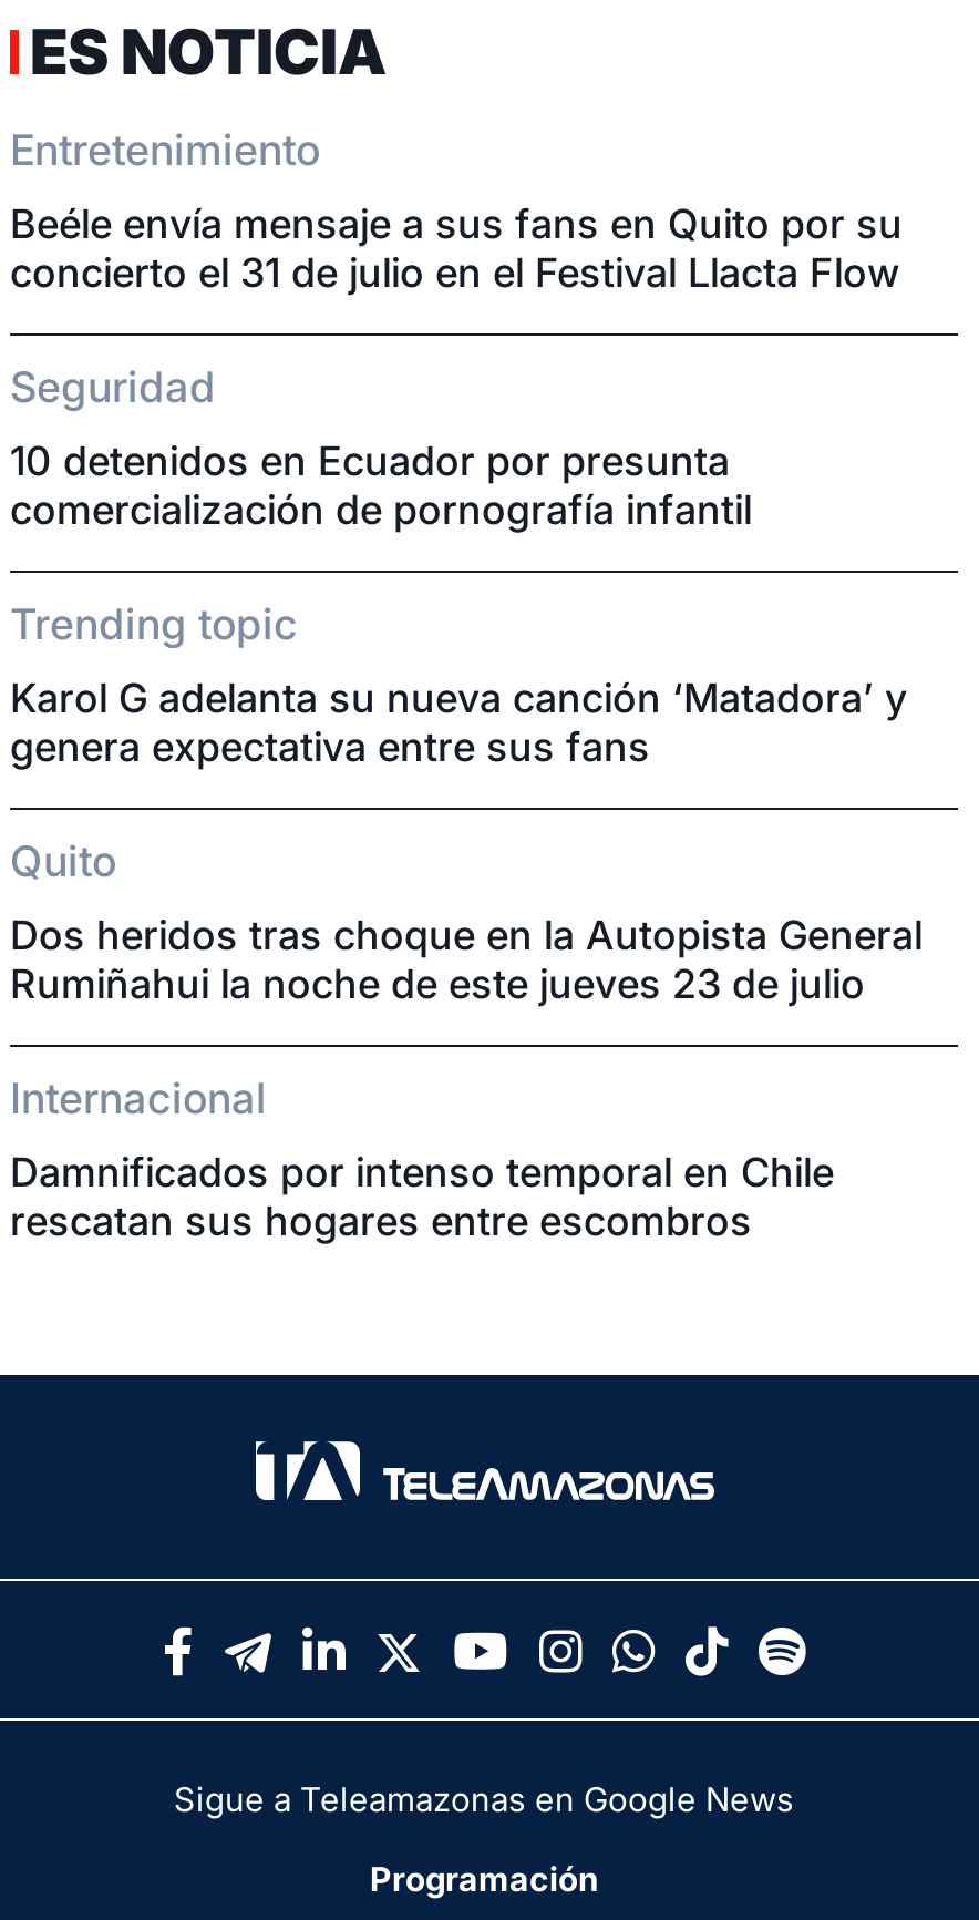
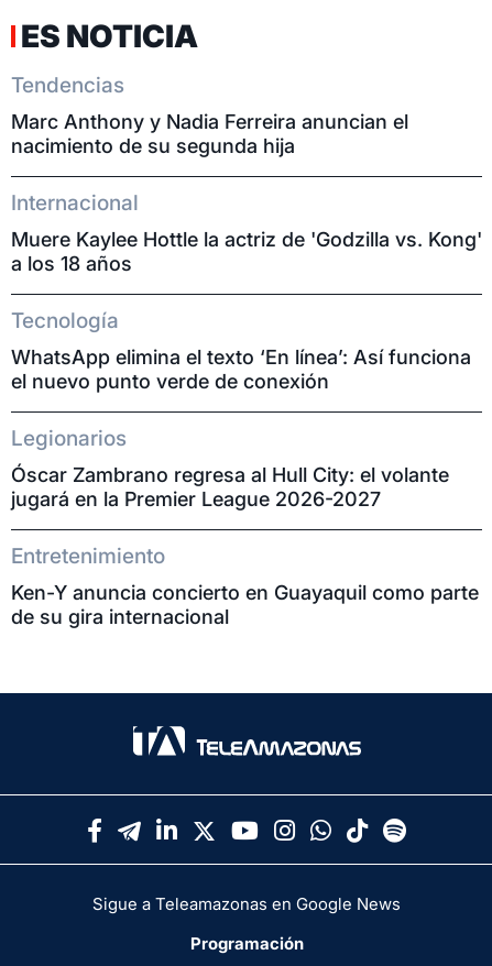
moved down: Entretenimiento

- Beéle envía mensaje a sus fans en Quito por su
- concierto el 31 de julio en el Festival Llacta Flow
- Seguridad
- 10 detenidos en Ecuador por presunta
- comercialización de pornografía infantil
- Trending topic
- Karol G adelanta su nueva canción ‘Matadora’ y
- genera expectativa entre sus fans
- Quito
- Dos heridos tras choque en la Autopista General
- Rumiñahui la noche de este jueves 23 de julio
+ Tendencias
+ Marc Anthony y Nadia Ferreira anuncian el
+ nacimiento de su segunda hija

moved up: Internacional

- Damnificados por intenso temporal en Chile
- rescatan sus hogares entre escombros
+ Muere Kaylee Hottle la actriz de 'Godzilla vs. Kong'
+ a los 18 años
+ Tecnología
+ WhatsApp elimina el texto ‘En línea’: Así funciona
+ el nuevo punto verde de conexión
+ Legionarios
+ Óscar Zambrano regresa al Hull City: el volante
+ jugará en la Premier League 2026-2027
+ Ken-Y anuncia concierto en Guayaquil como parte
+ de su gira internacional
